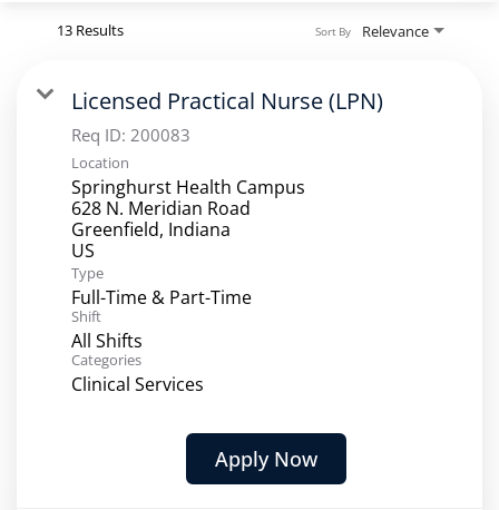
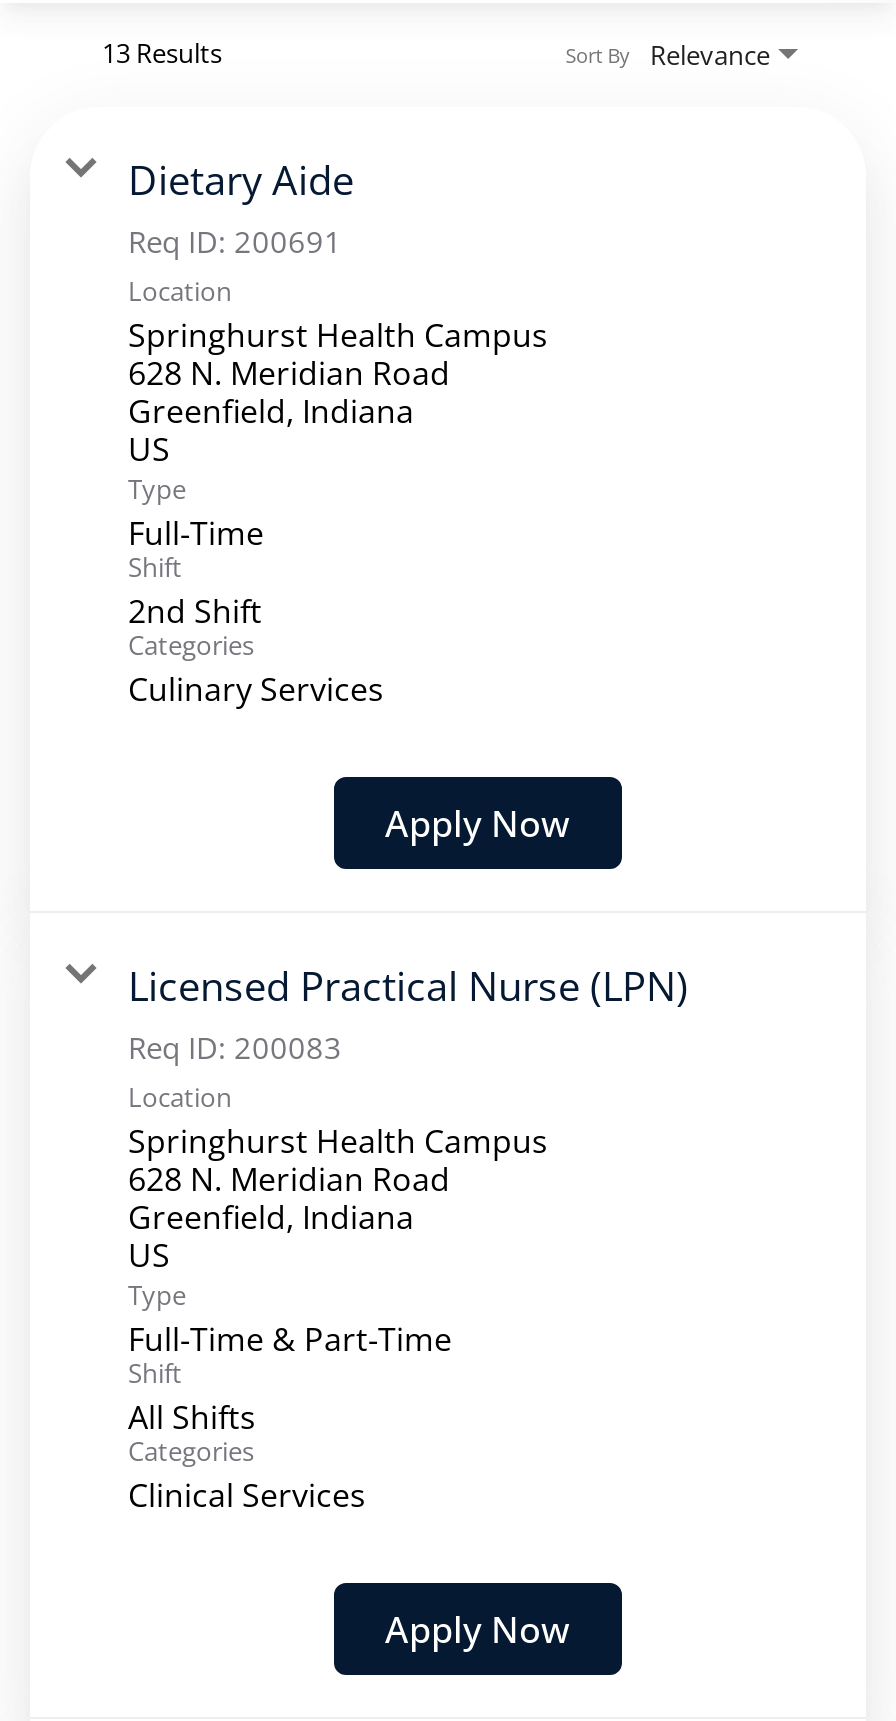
+ Dietary Aide
+ Req ID: 200691
+ Location
+ Springhurst Health Campus
+ 628 N. Meridian Road
+ Greenfield, Indiana
+ Type
+ Full-Time
+ Shift
+ 2nd Shift
+ Categories
+ Culinary Services
+ Apply Now
